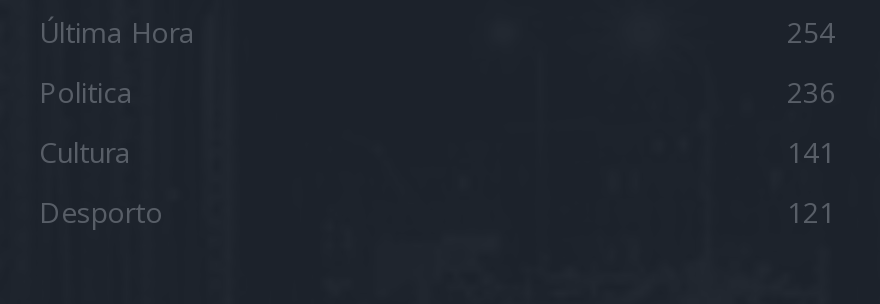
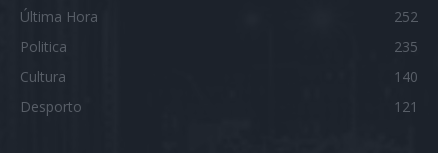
- 254
+ 252

- 236
+ 235

- 141
+ 140
